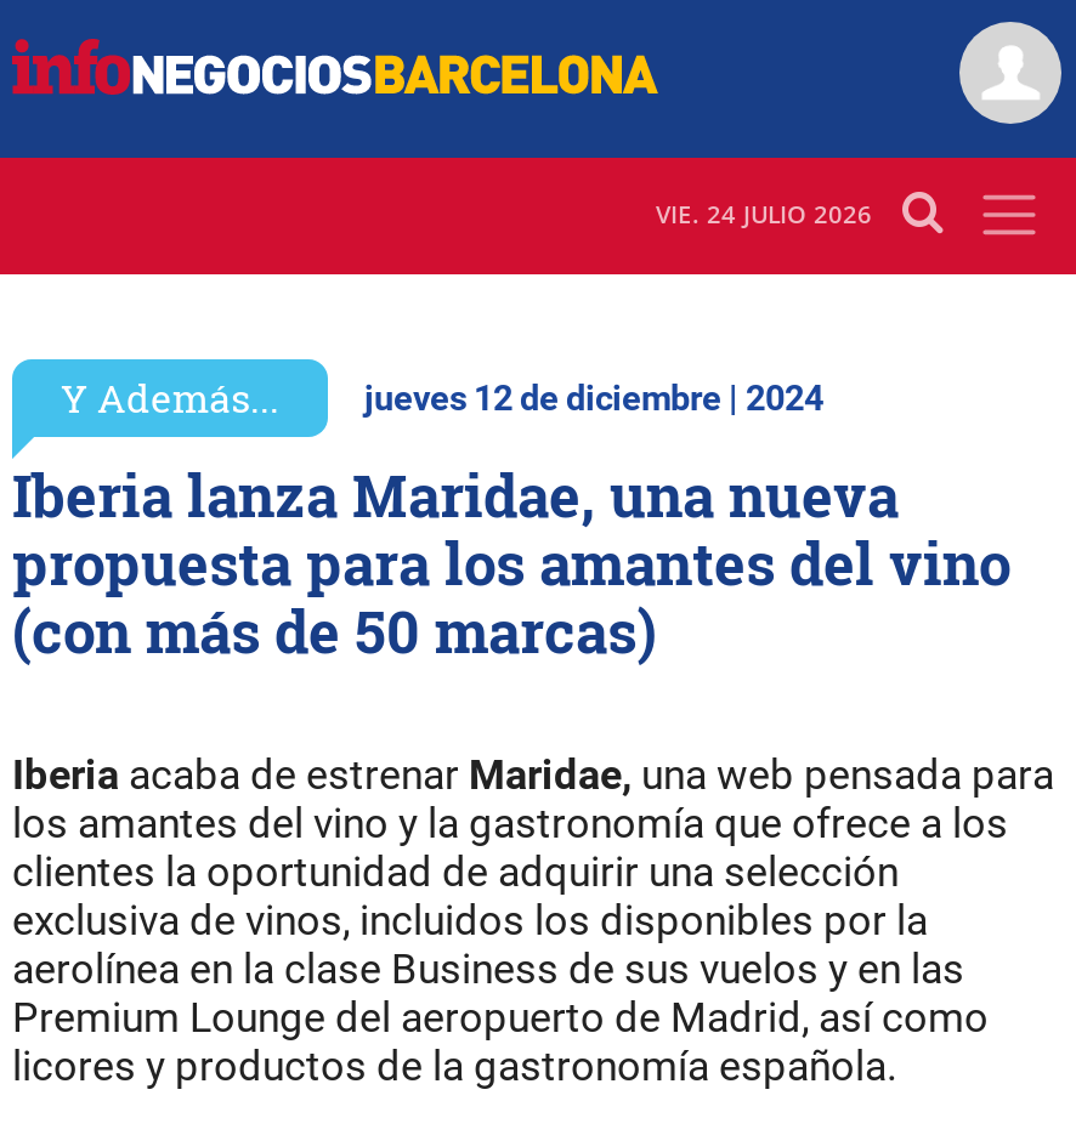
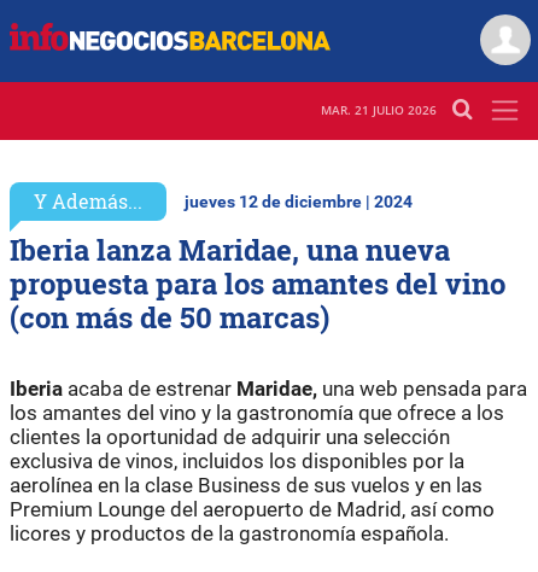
- VIE. 24 JULIO 2026
+ MAR. 21 JULIO 2026
